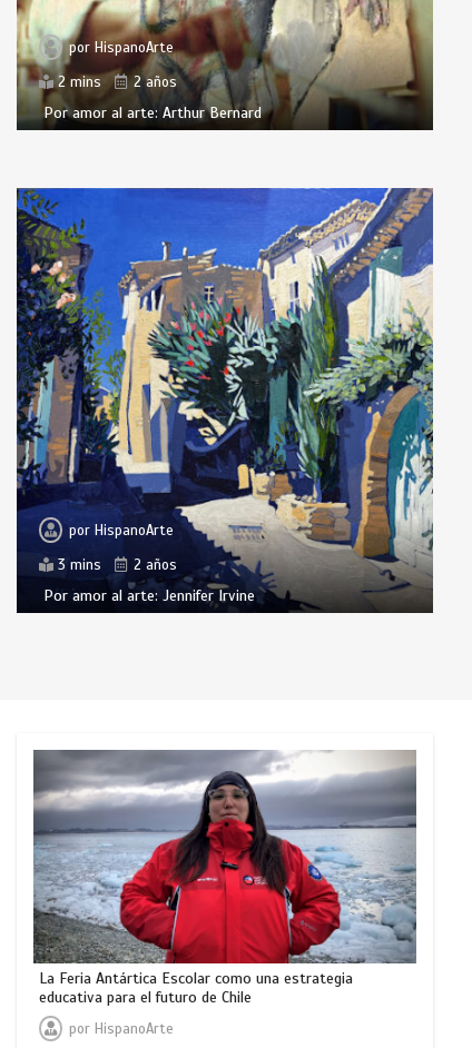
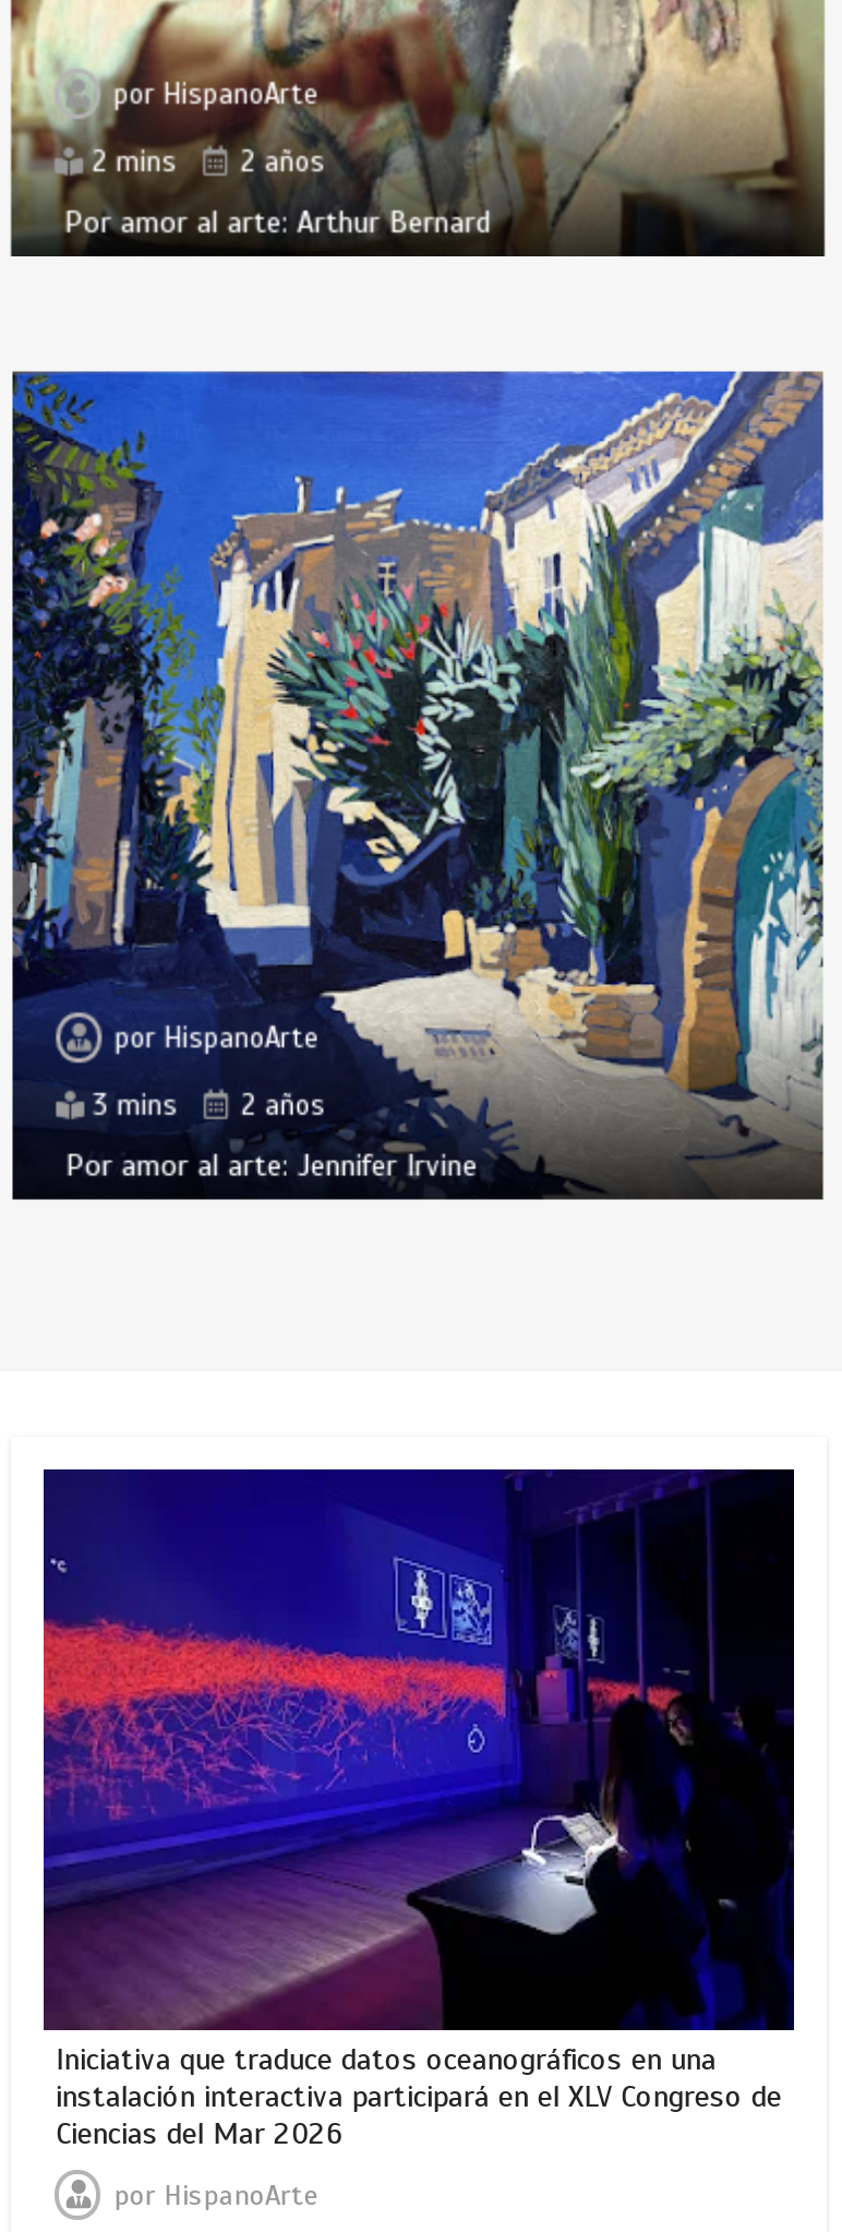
- [image]
- La Feria Antártica Escolar como una estrategia
- educativa para el futuro de Chile
+ [image]
+ Iniciativa que traduce datos oceanográficos en una
+ instalación interactiva participará en el XLV Congreso de
+ Ciencias del Mar 2026
